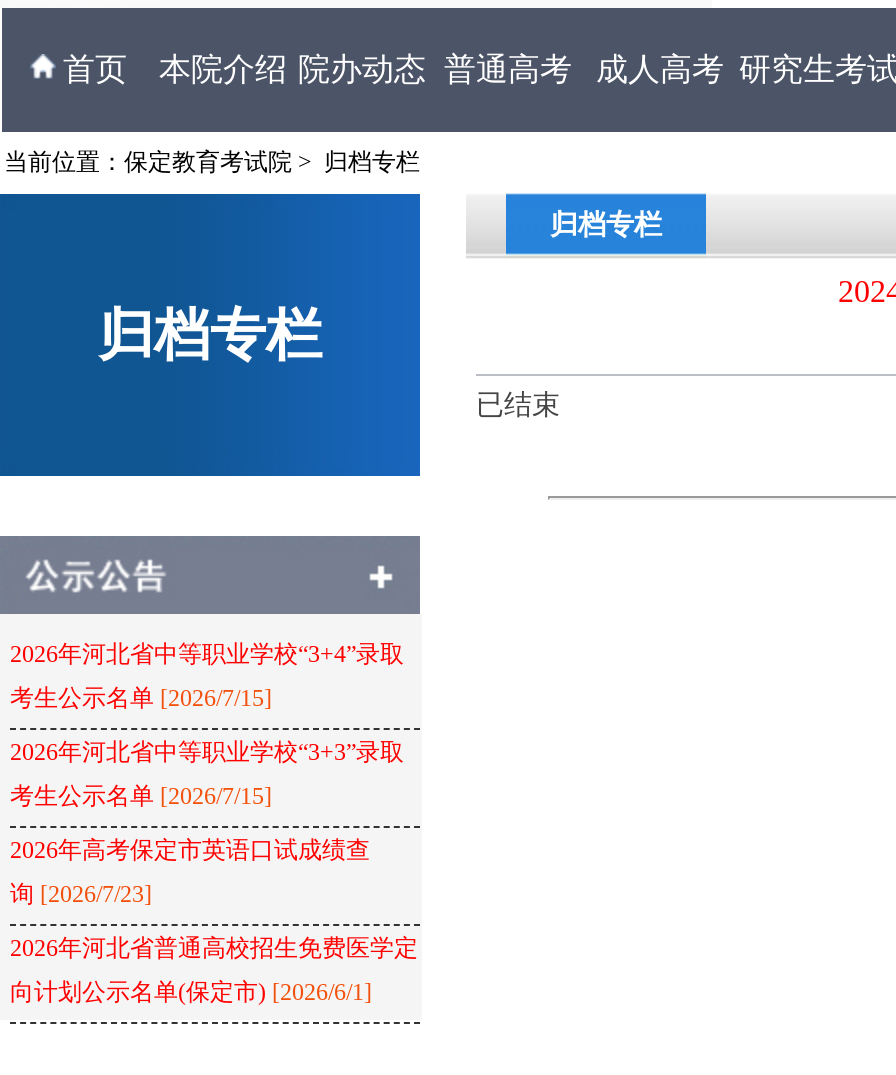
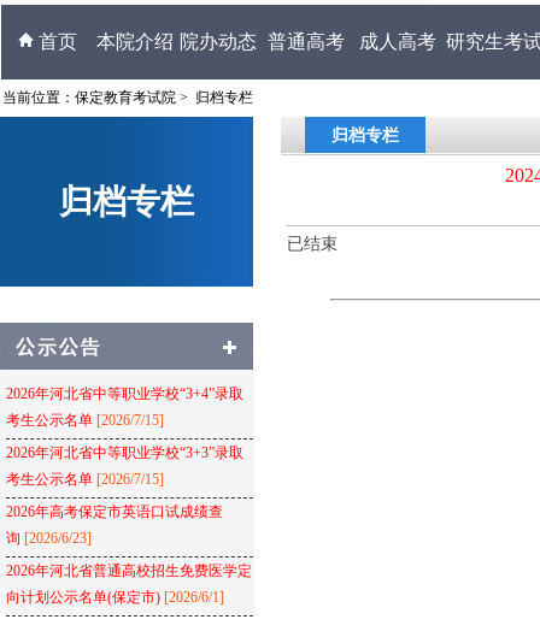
- 询[2026/7/23]
+ 询[2026/6/23]
